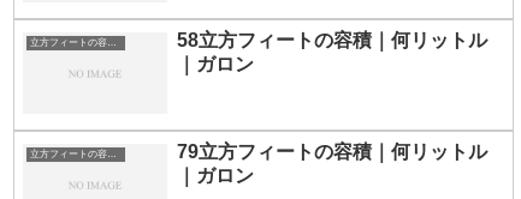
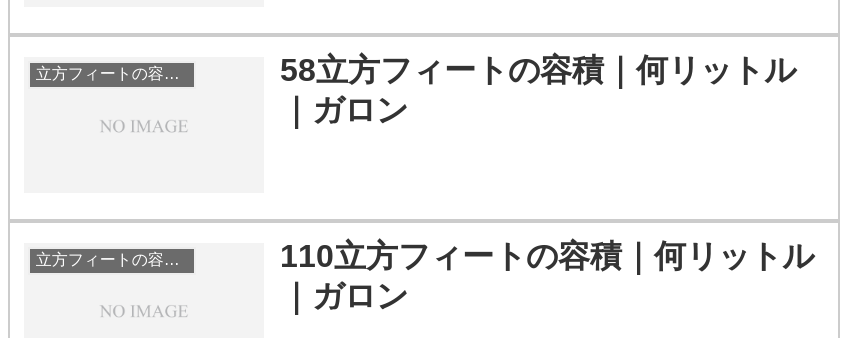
- 79立方フィートの容積｜何リットル
+ 110立方フィートの容積｜何リットル
